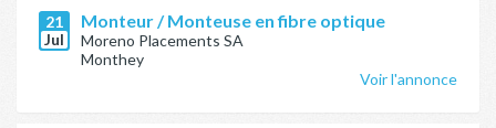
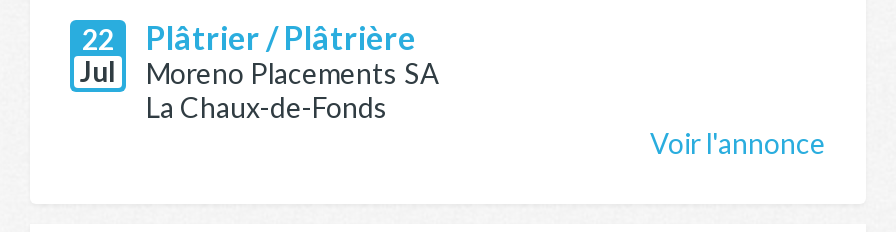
- 21
+ 22

- Monteur / Monteuse en fibre optique
+ Plâtrier / Plâtrière

- Monthey
+ La Chaux-de-Fonds
